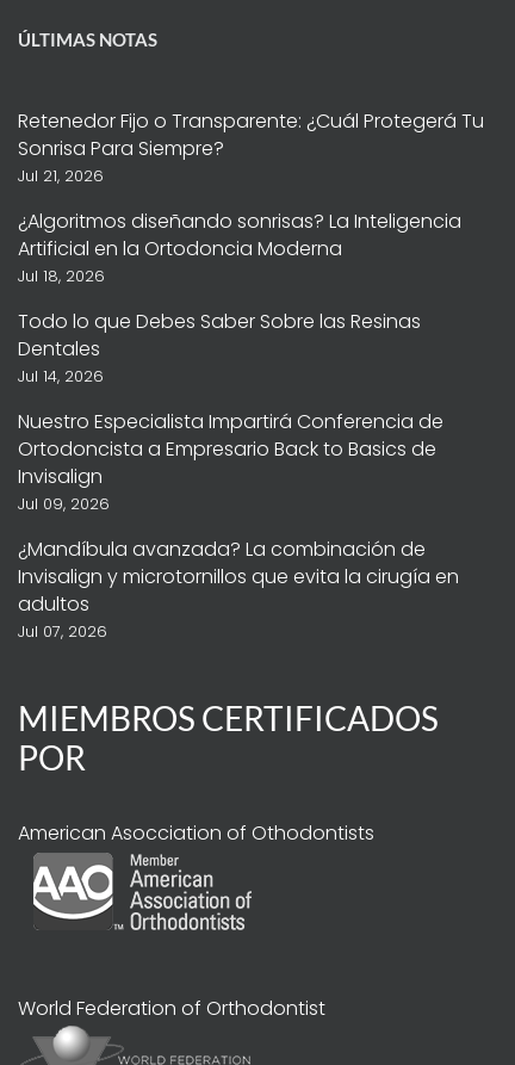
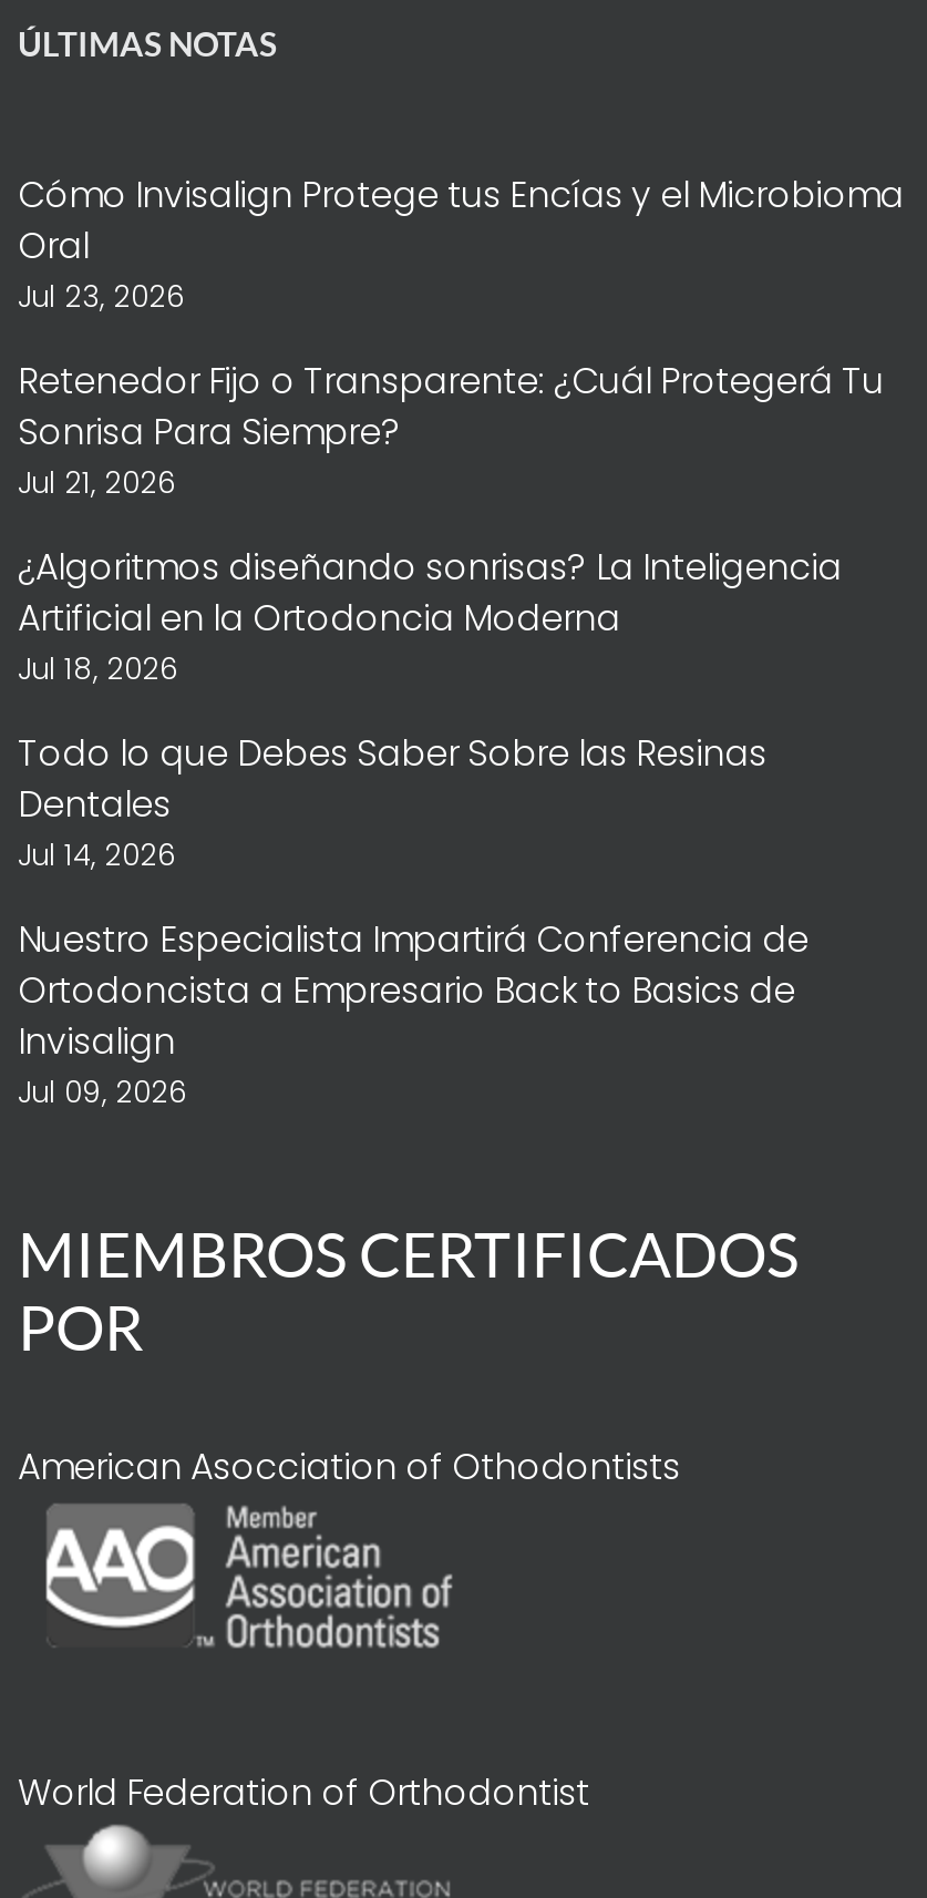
+ Cómo Invisalign Protege tus Encías y el Microbioma
+ Oral
+ Jul 23, 2026

moved down: Retenedor Fijo o Transparente: ¿Cuál Protegerá Tu | Sonrisa Para Siempre? | Jul 21, 2026 | ... | Invisalign | Jul 09, 2026

- ¿Mandíbula avanzada? La combinación de
- Invisalign y microtornillos que evita la cirugía en
- adultos
- Jul 07, 2026
